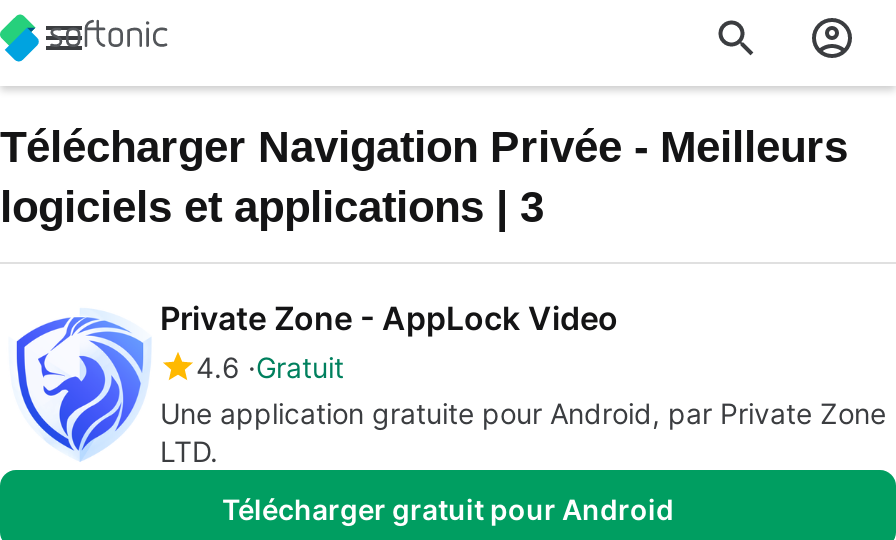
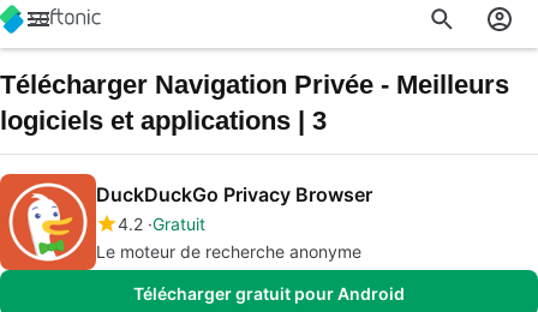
- [image]
- Private Zone - AppLock Video
- 4.6 Gratuit
- Une application gratuite pour Android, par Private Zone
- LTD.
+ [image]
+ DuckDuckGo Privacy Browser
+ 4.2 Gratuit
+ Le moteur de recherche anonyme
